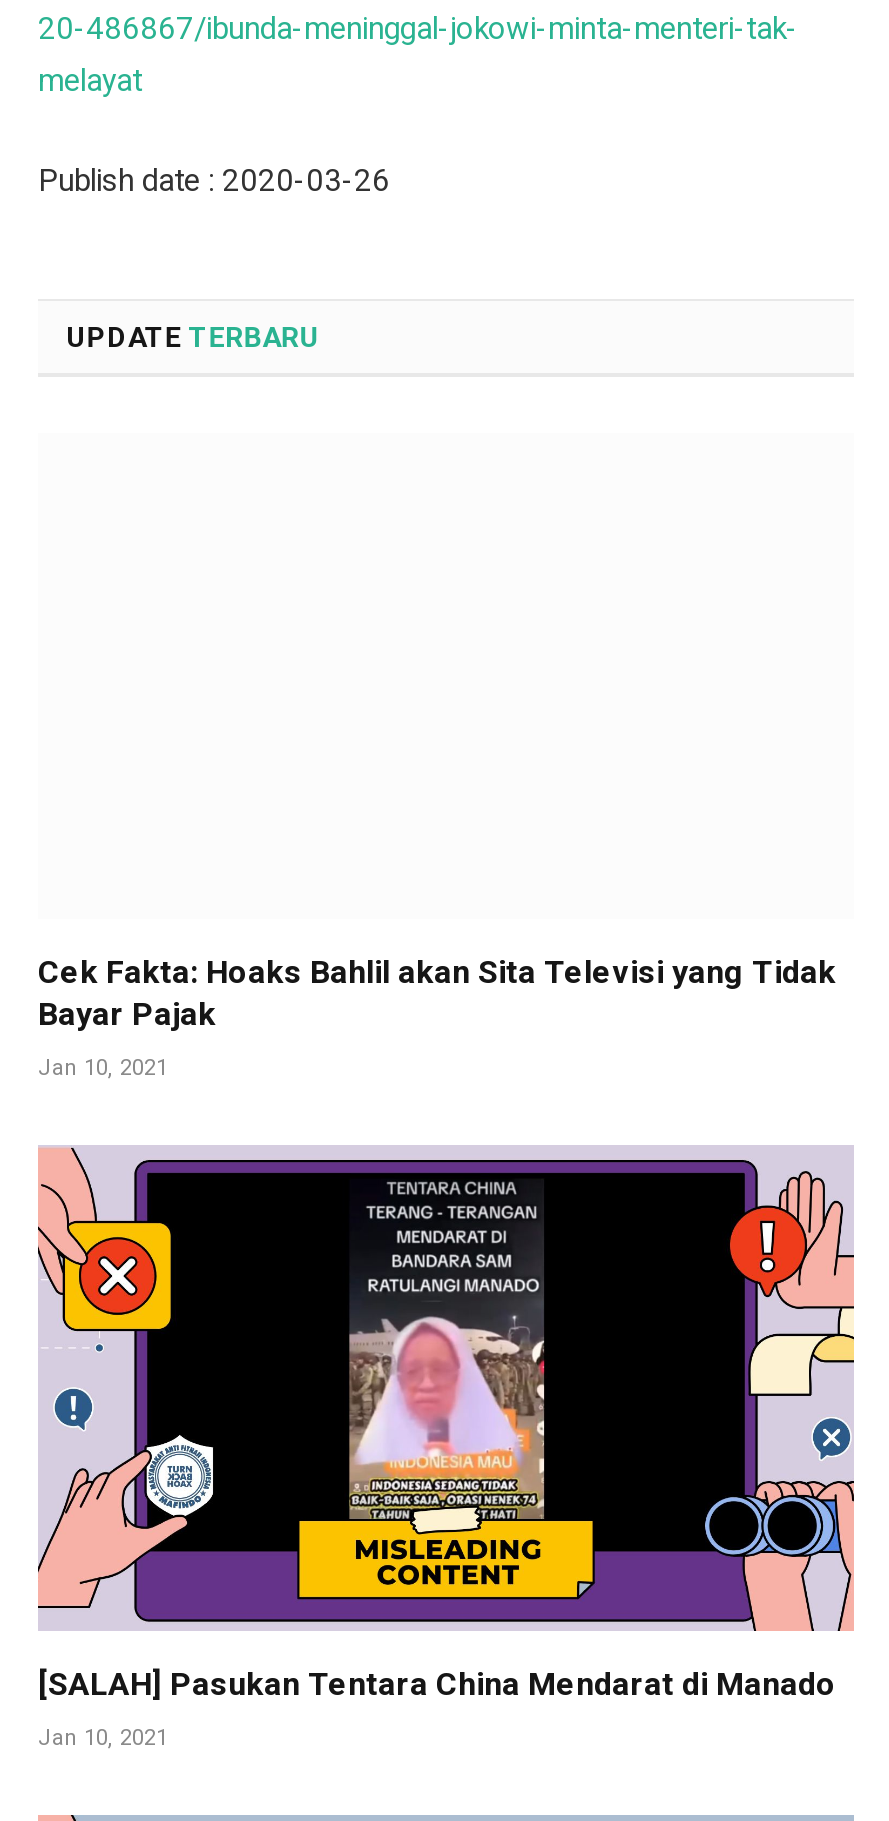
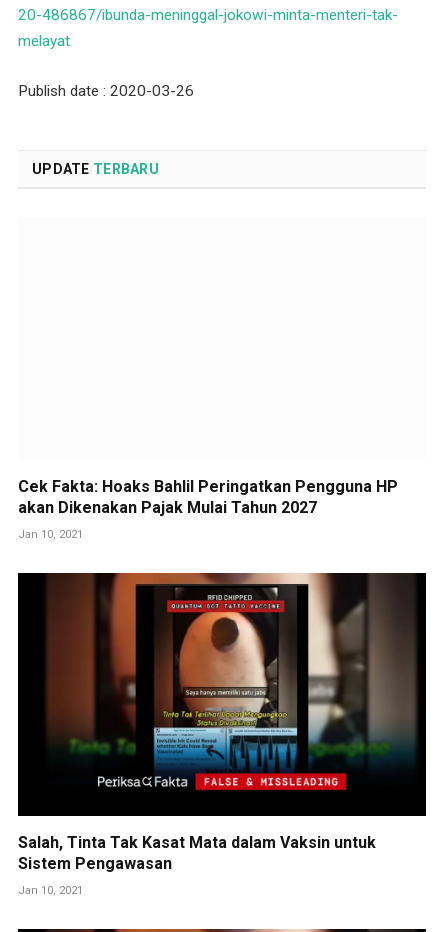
- Cek Fakta: Hoaks Bahlil akan Sita Televisi yang Tidak
- Bayar Pajak
+ Cek Fakta: Hoaks Bahlil Peringatkan Pengguna HP
+ akan Dikenakan Pajak Mulai Tahun 2027

- [image]
- [SALAH] Pasukan Tentara China Mendarat di Manado
+ [image]
+ Salah, Tinta Tak Kasat Mata dalam Vaksin untuk
+ Sistem Pengawasan
